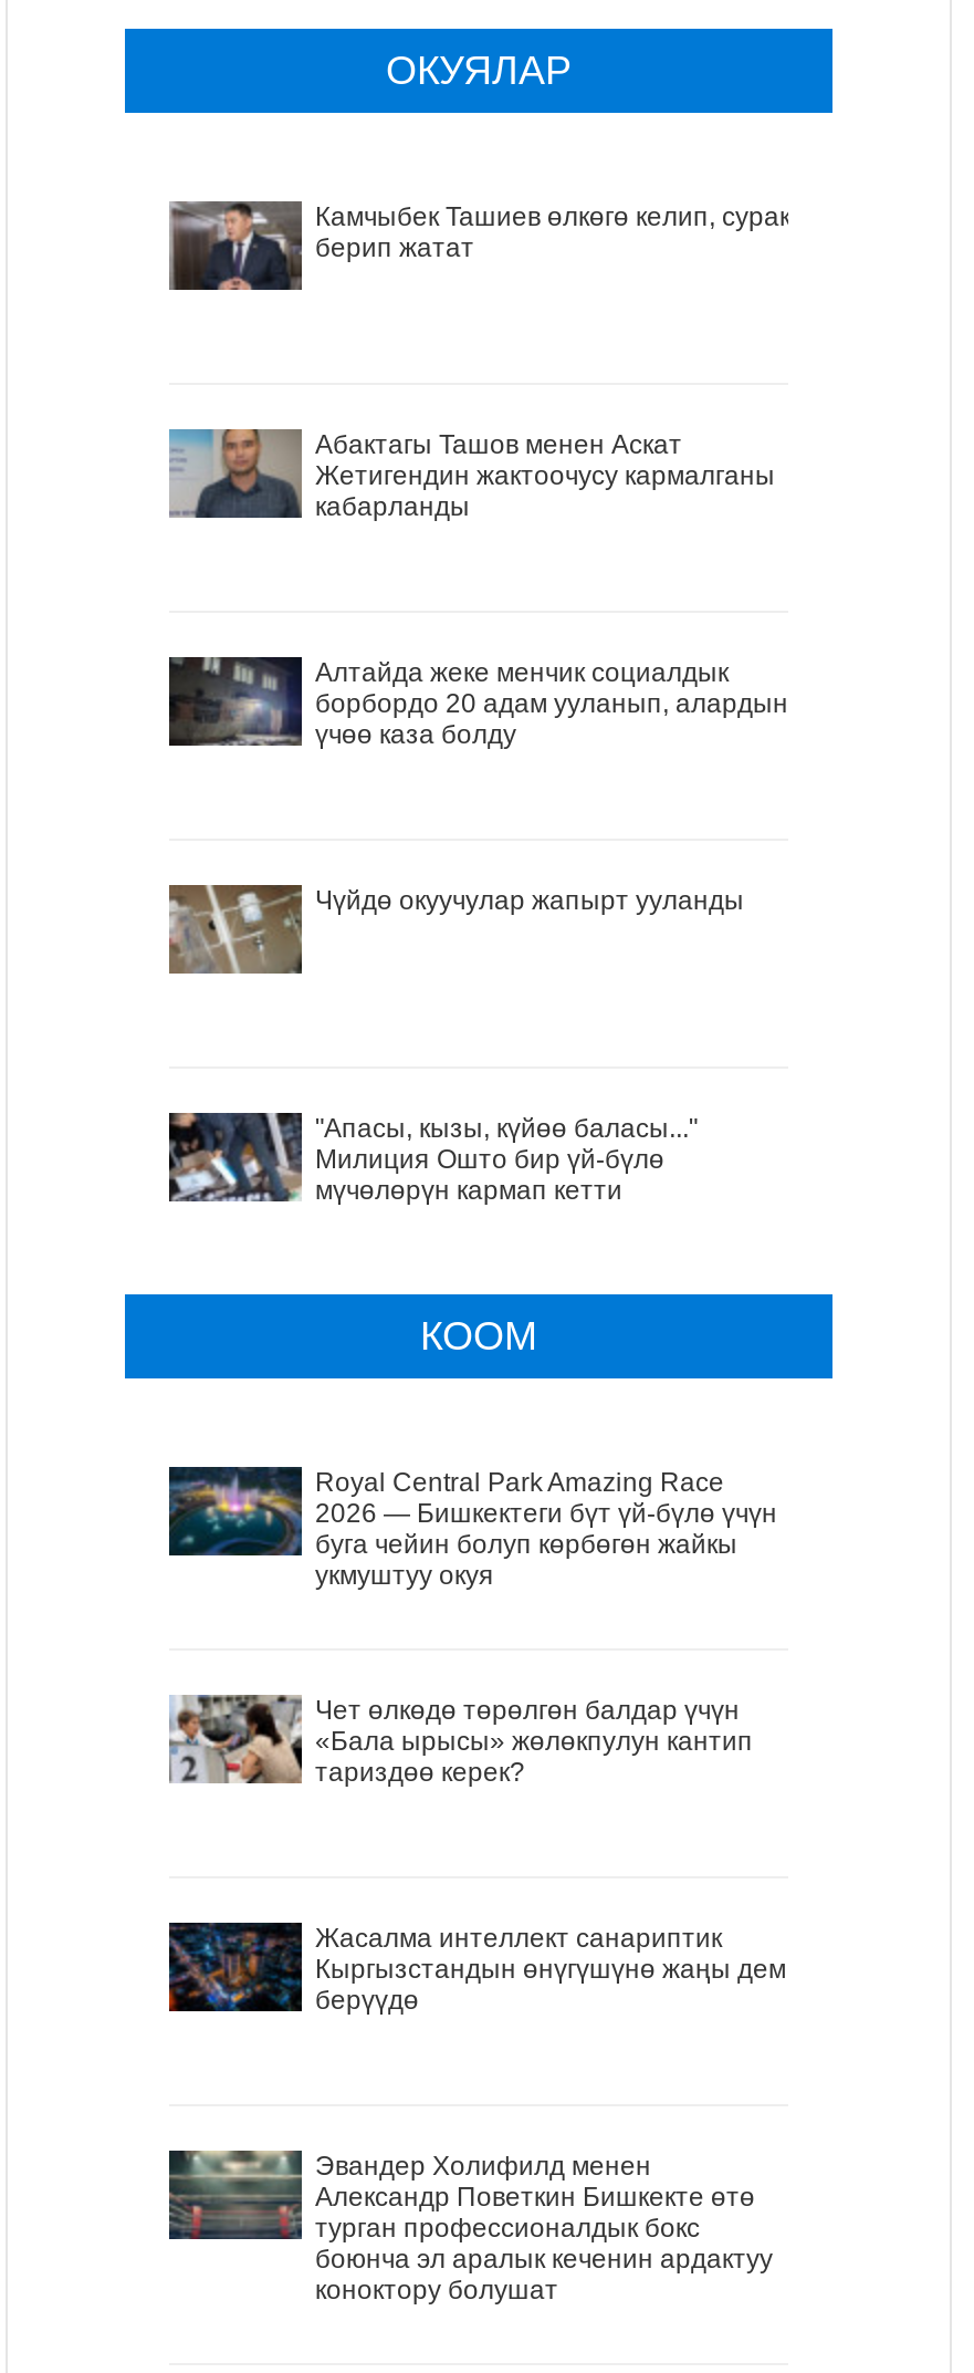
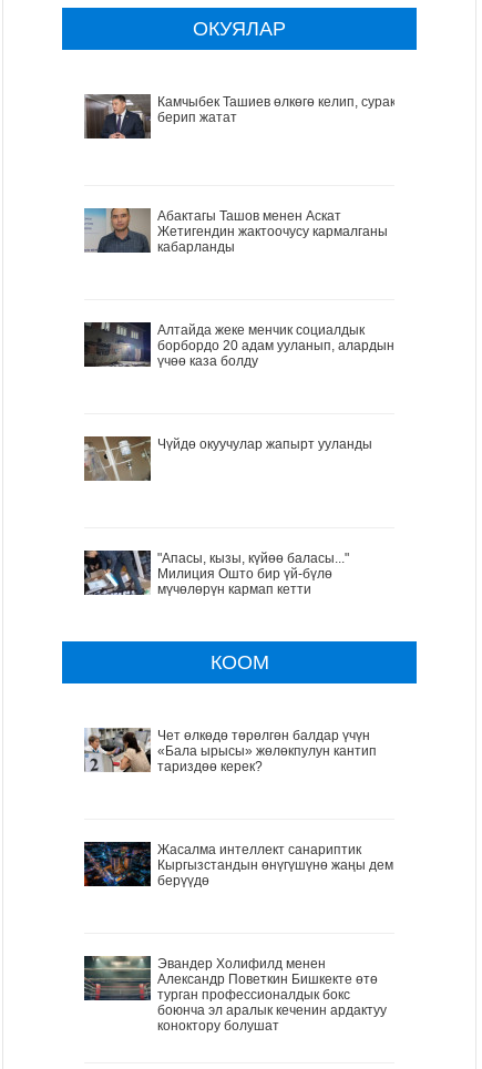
- [image]
- Royal Central Park Amazing Race
- 2026 — Бишкектеги бүт үй-бүлө үчүн
- буга чейин болуп көрбөгөн жайкы
- укмуштуу окуя
